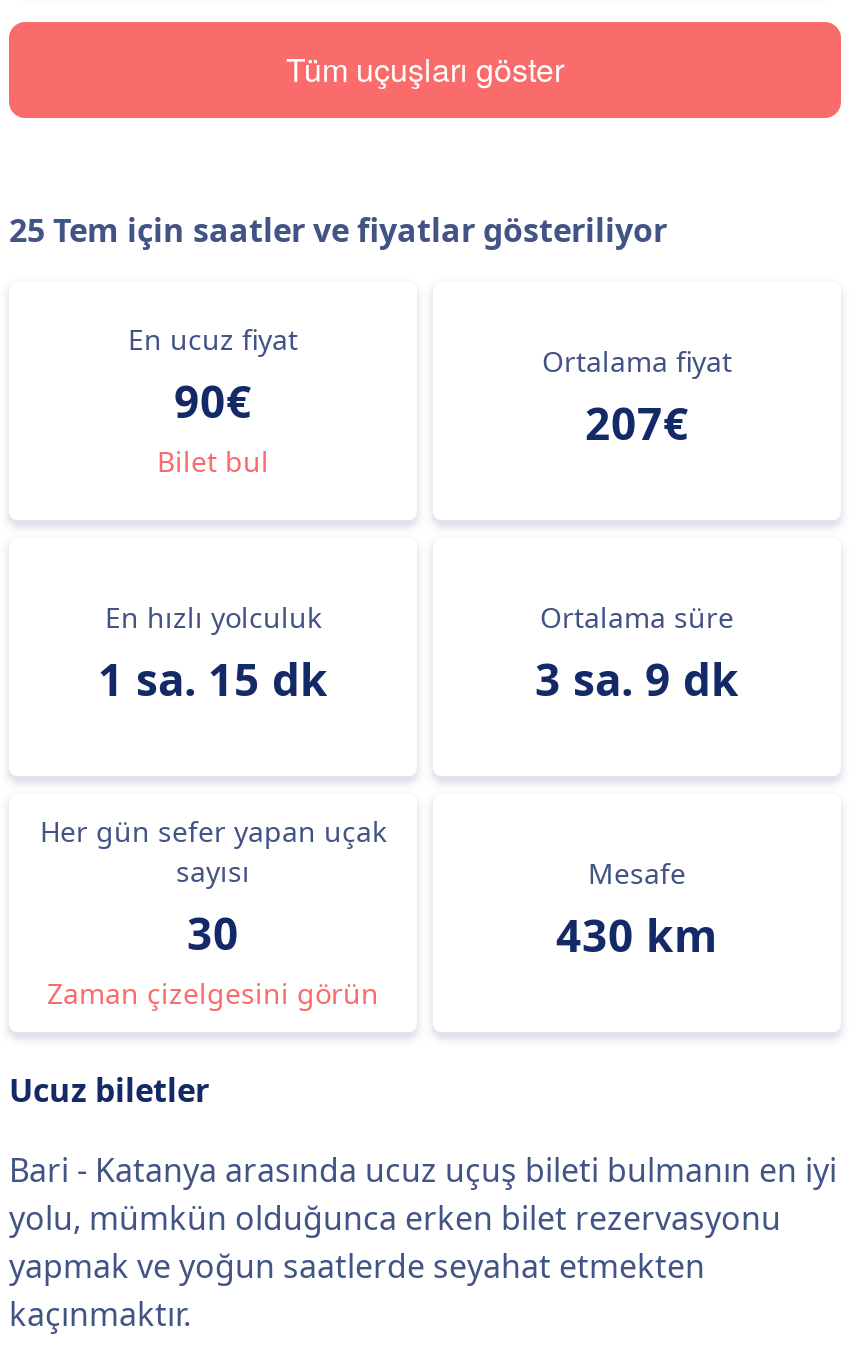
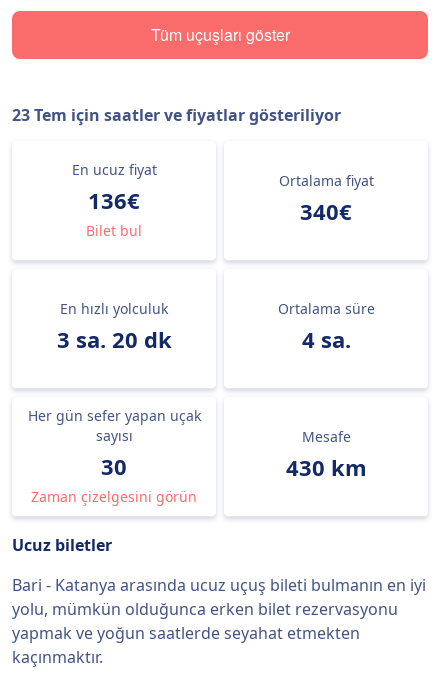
- 25 Tem için saatler ve fiyatlar gösteriliyor
+ 23 Tem için saatler ve fiyatlar gösteriliyor

- 90€
+ 136€

- 207€
+ 340€

- 1 sa. 15 dk
+ 3 sa. 20 dk

- 3 sa. 9 dk
+ 4 sa.
